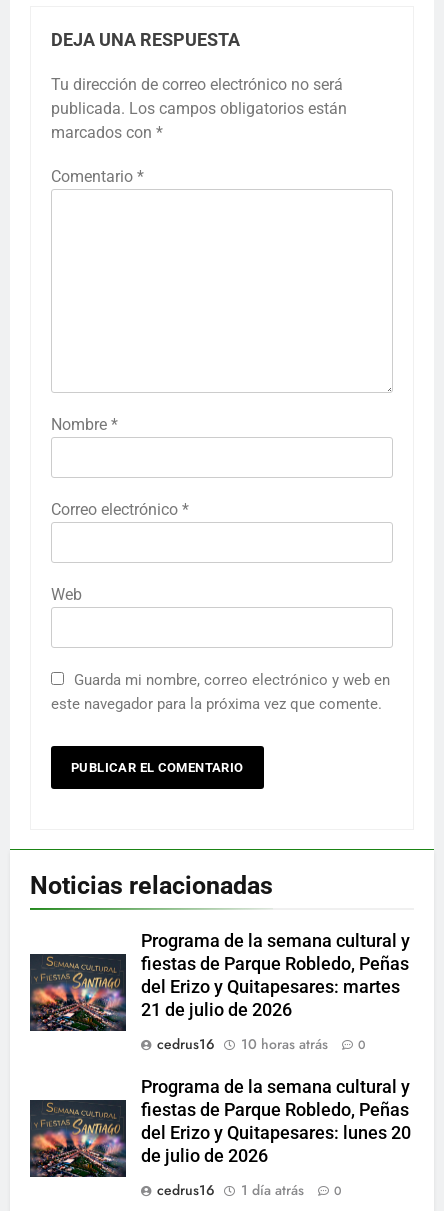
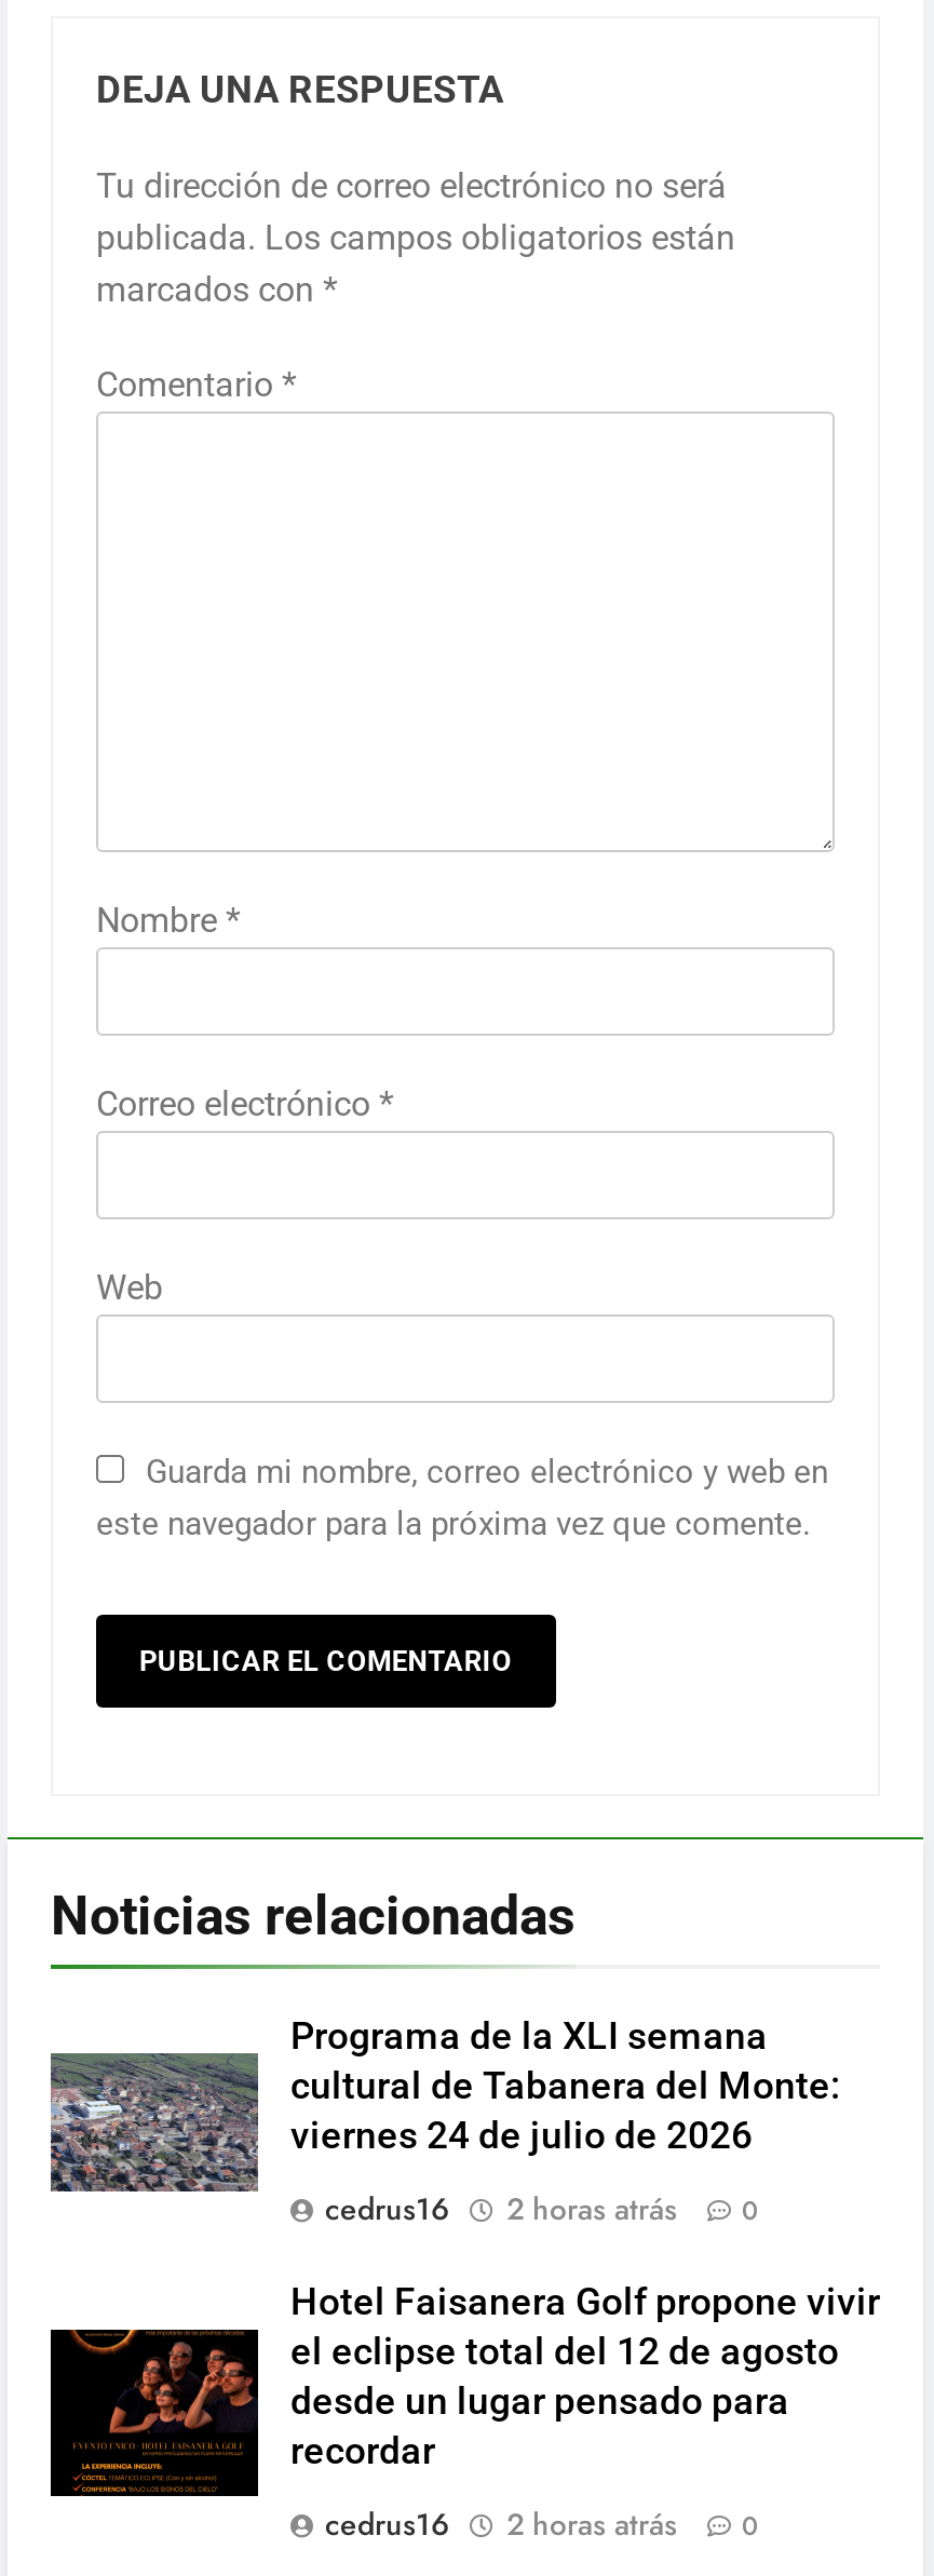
- [image]
- Programa de la semana cultural y
- fiestas de Parque Robledo, Peñas
- del Erizo y Quitapesares: martes
- 21 de julio de 2026
+ [image]
+ Programa de la XLI semana
+ cultural de Tabanera del Monte:
+ viernes 24 de julio de 2026

- cedrus16 10 horas atrás 0
+ cedrus16 2 horas atrás 0

- [image]
- Programa de la semana cultural y
- fiestas de Parque Robledo, Peñas
- del Erizo y Quitapesares: lunes 20
- de julio de 2026
+ [image]
+ Hotel Faisanera Golf propone vivir
+ el eclipse total del 12 de agosto
+ desde un lugar pensado para
+ recordar

- cedrus16 1 día atrás 0
+ cedrus16 2 horas atrás 0
